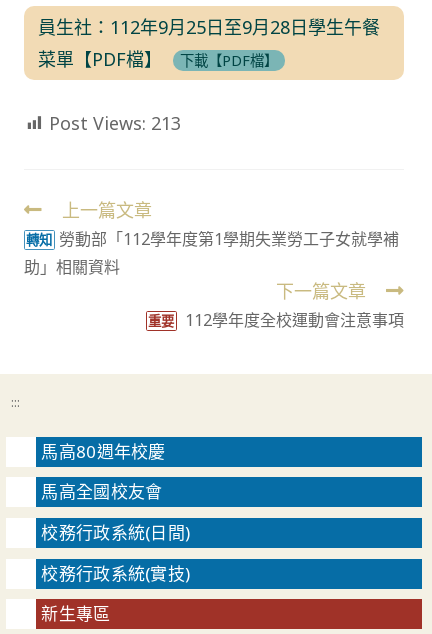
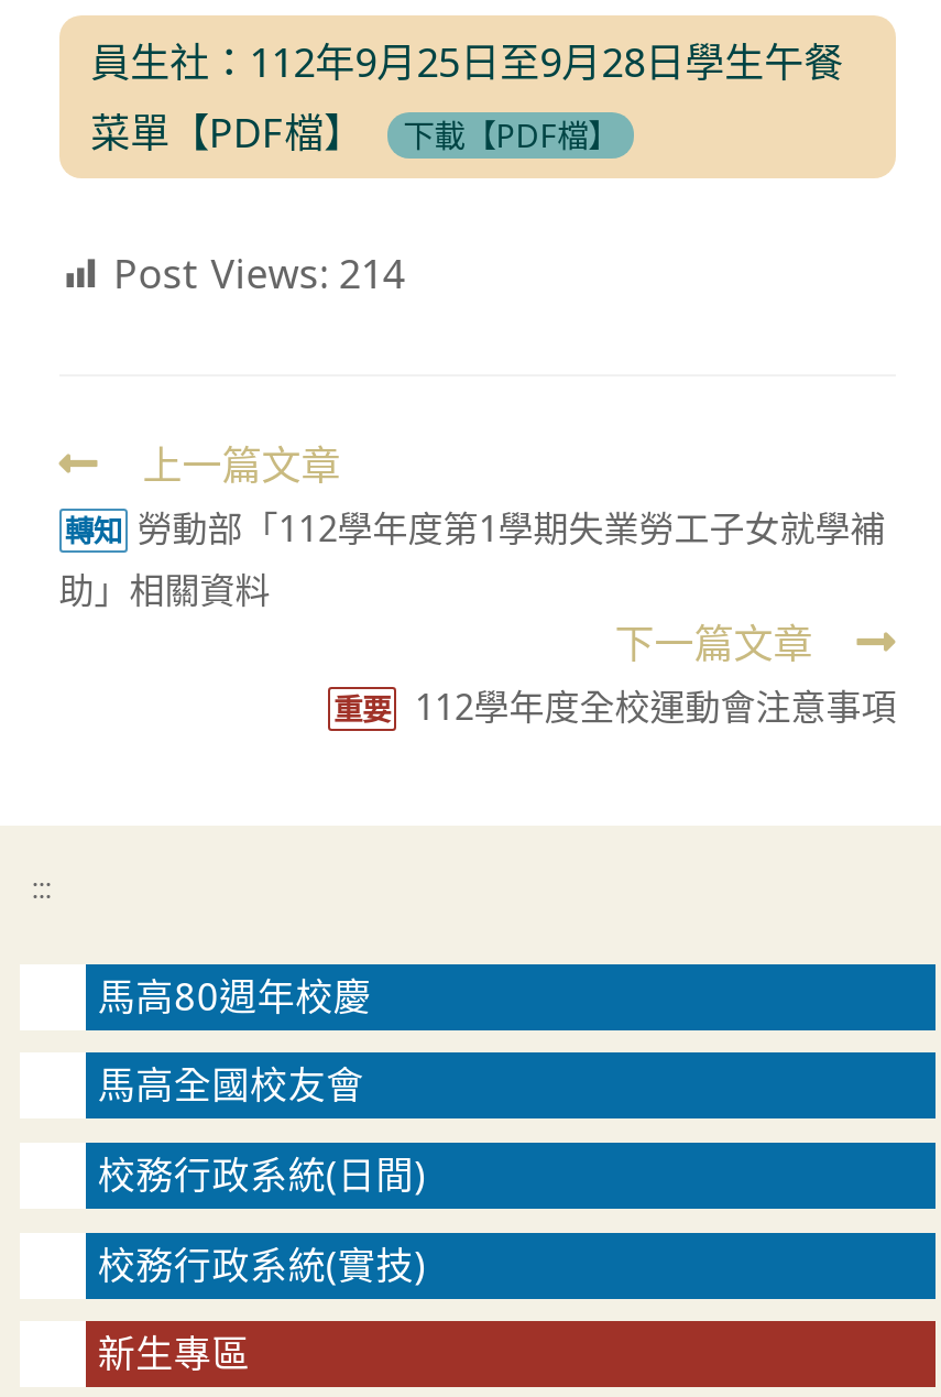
- Post Views: 213
+ Post Views: 214
